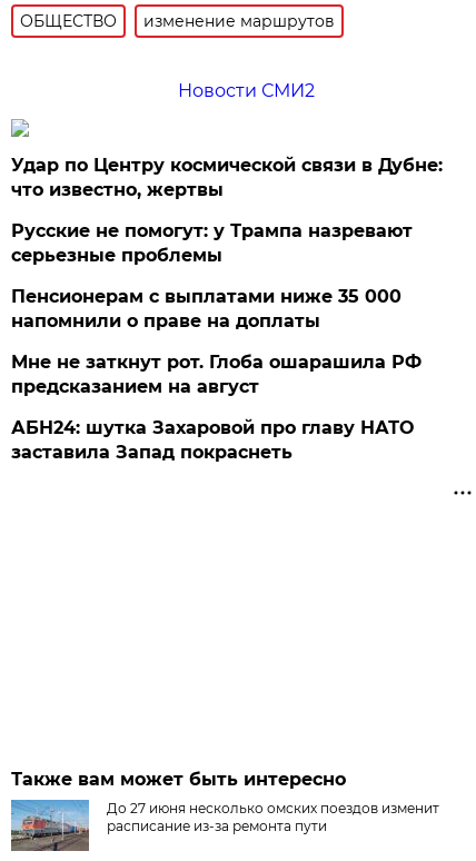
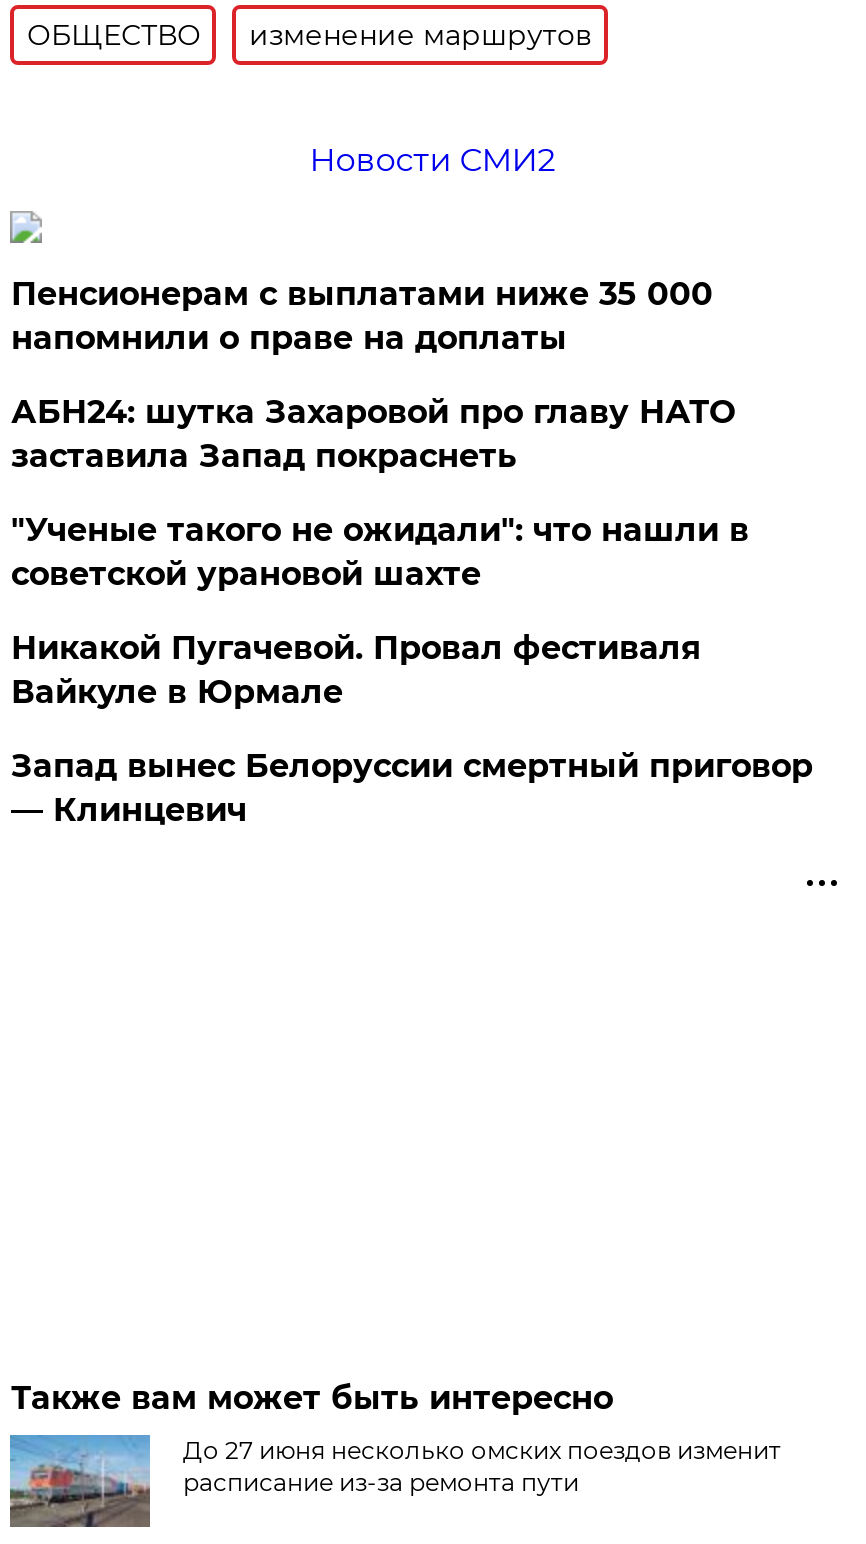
- Удар по Центру космической связи в Дубне:
- что известно, жертвы
- Русские не помогут: у Трампа назревают
- серьезные проблемы

moved up: Пенсионерам с выплатами ниже 35 000 | напомнили о праве на доплаты

- Мне не заткнут рот. Глоба ошарашила РФ
- предсказанием на август

moved up: АБН24: шутка Захаровой про главу НАТО | заставила Запад покраснеть

+ "Ученые такого не ожидали": что нашли в
+ советской урановой шахте
+ Никакой Пугачевой. Провал фестиваля
+ Вайкуле в Юрмале
+ Запад вынес Белоруссии смертный приговор
+ — Клинцевич
